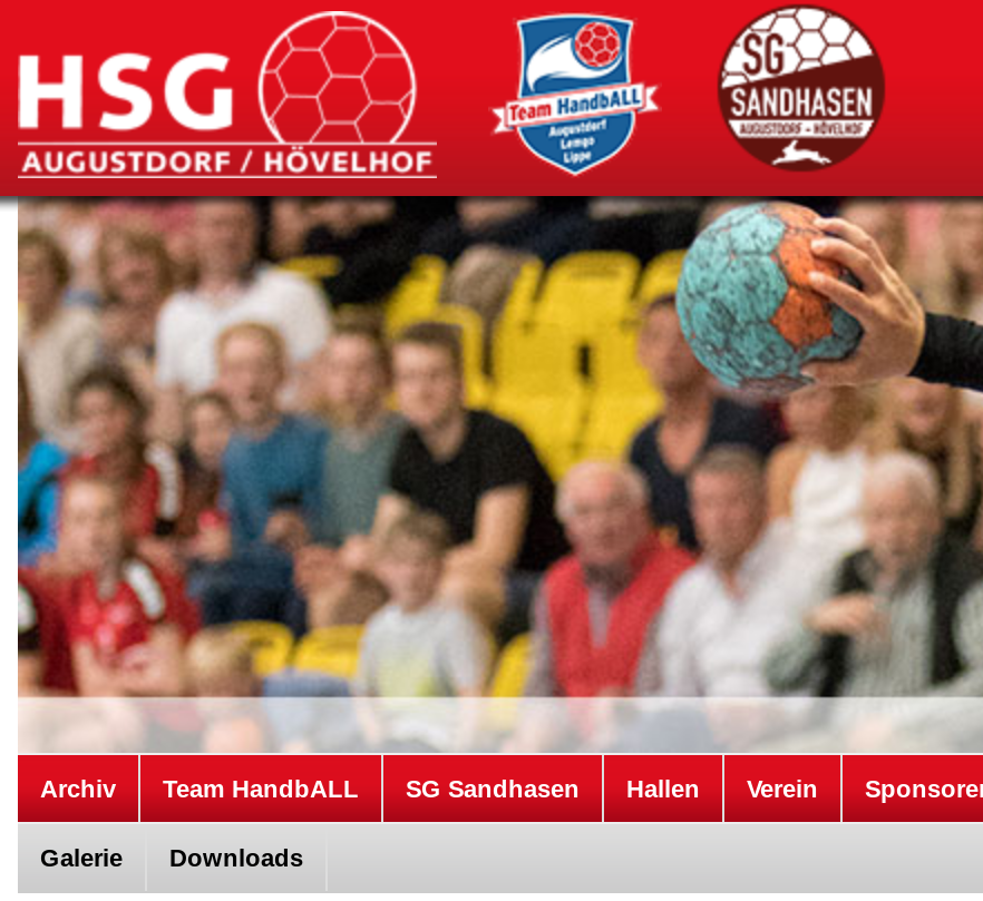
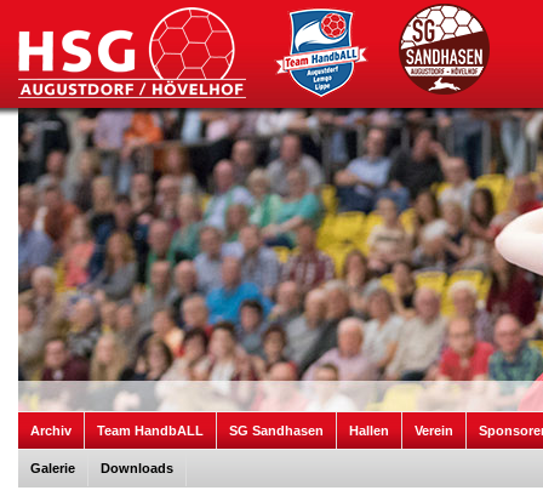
- [image]
+ [image]
